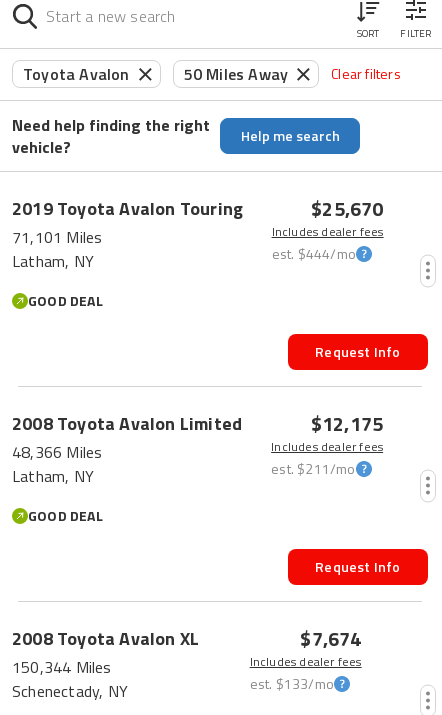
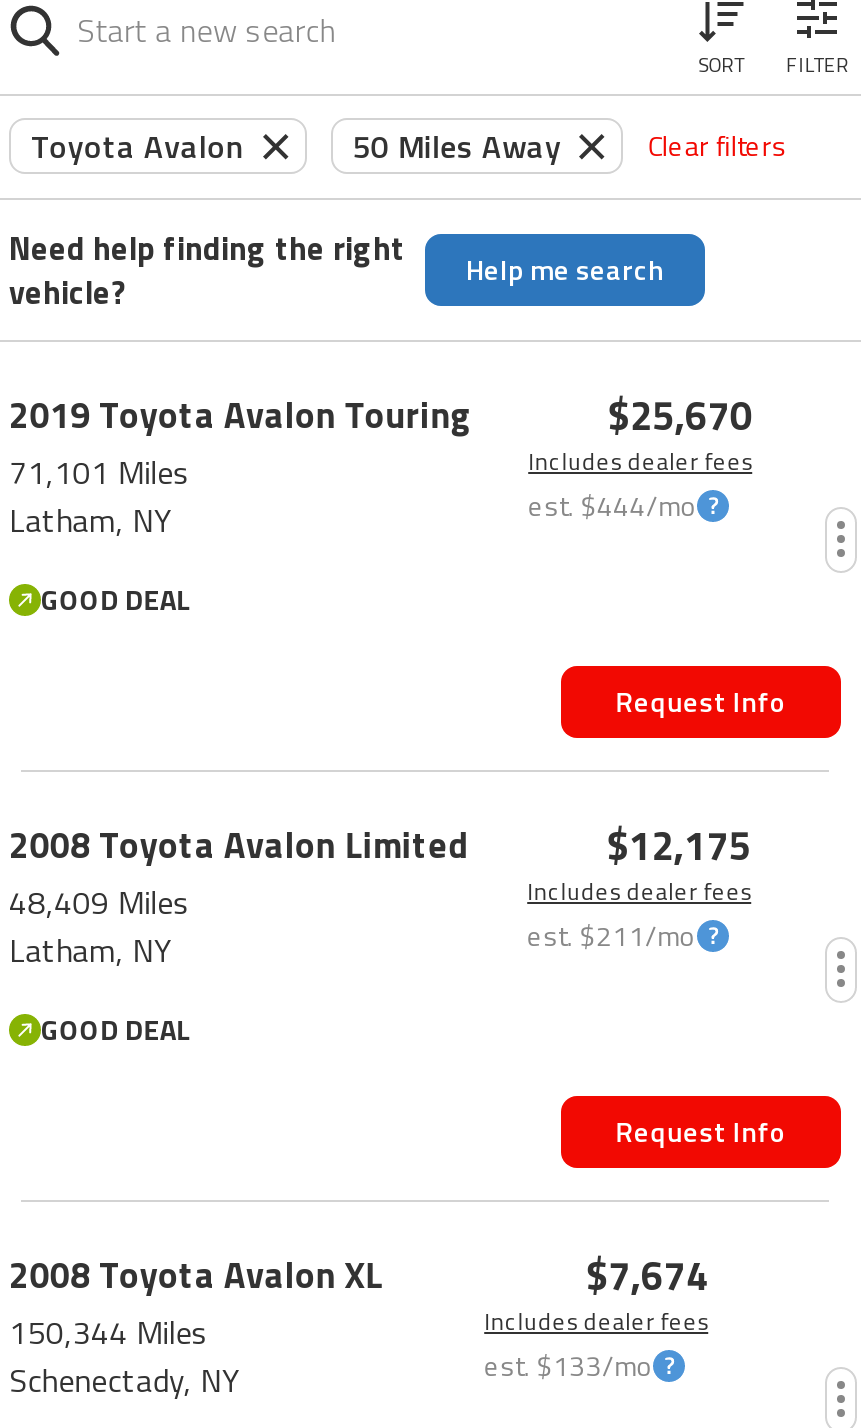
- 48,366 Miles
+ 48,409 Miles
